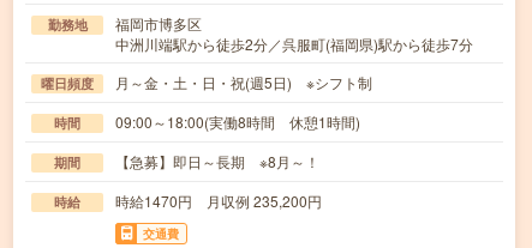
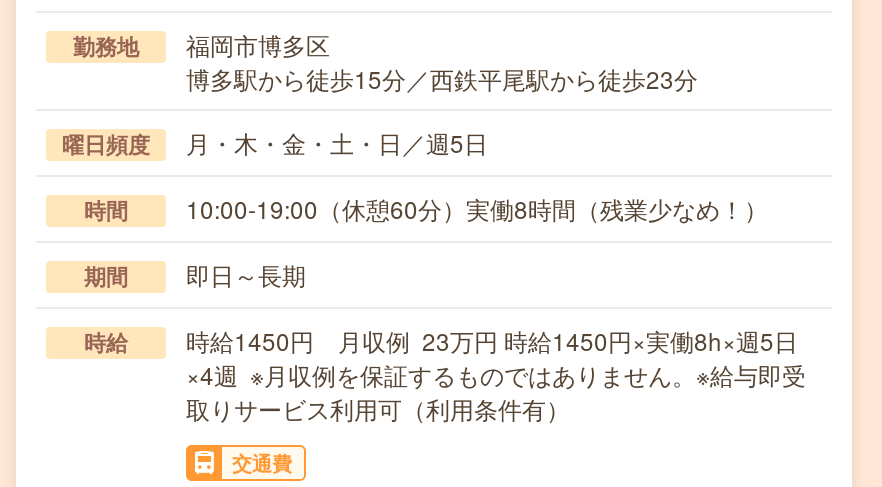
- 中洲川端駅から徒歩2分／呉服町(福岡県)駅から徒歩7分
+ 博多駅から徒歩15分／西鉄平尾駅から徒歩23分

- 月～金・土・日・祝(週5日) ※シフト制
+ 月・木・金・土・日／週5日

- 09:00～18:00(実働8時間 休憩1時間)
+ 10:00-19:00（休憩60分）実働8時間（残業少なめ！）

- 【急募】即日～長期 ※8月～！
+ 即日～長期

- 時給1470円 月収例 235,200円
+ 時給1450円 月収例 23万円 時給1450円×実働8h×週5日
+ ×4週 ※月収例を保証するものではありません。※給与即受
+ 取りサービス利用可（利用条件有）
